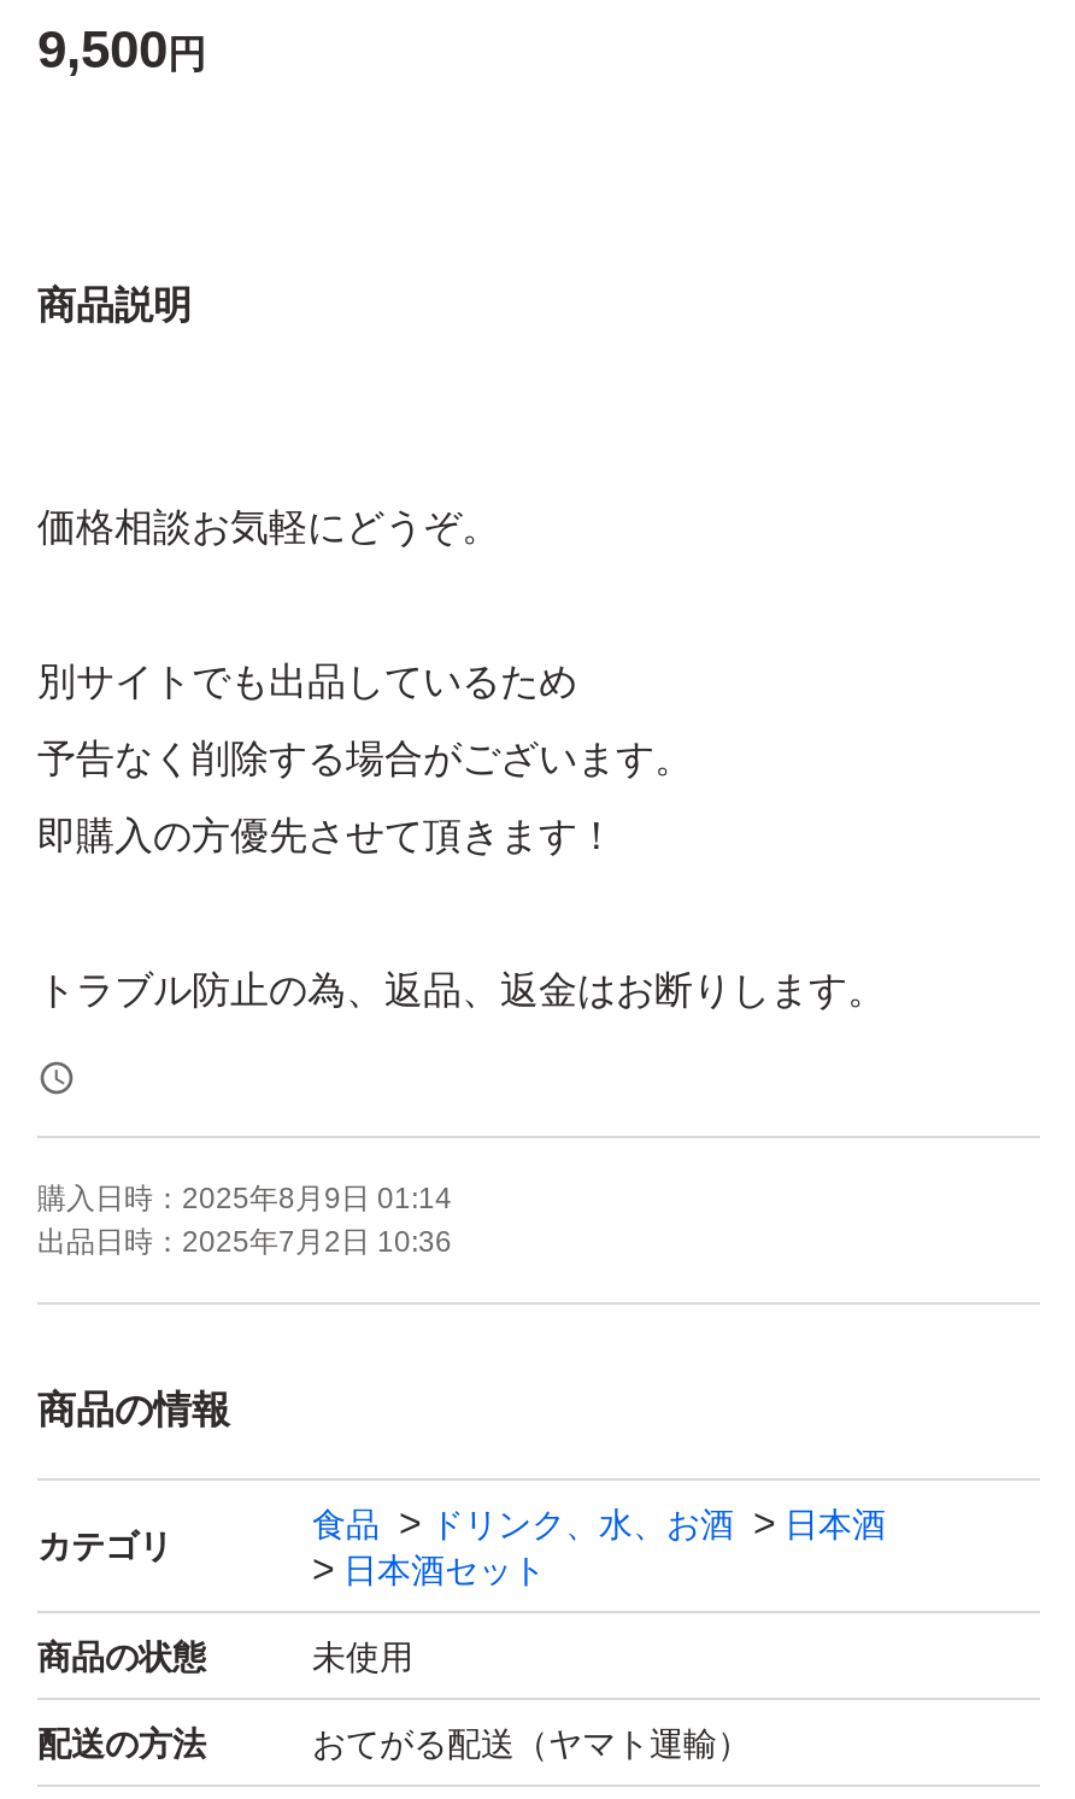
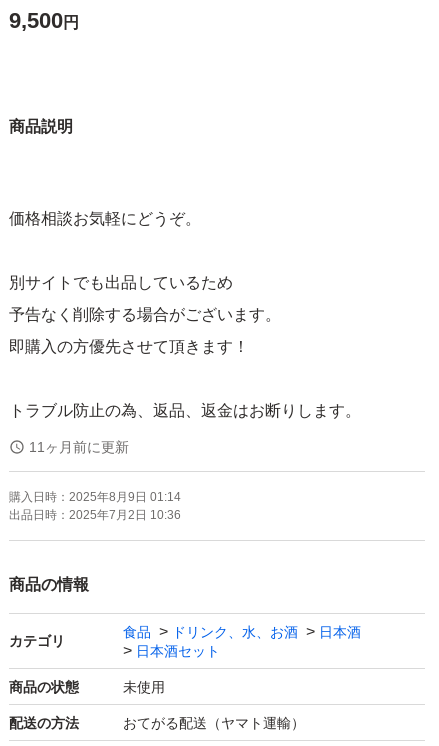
+ 11ヶ月前に更新
